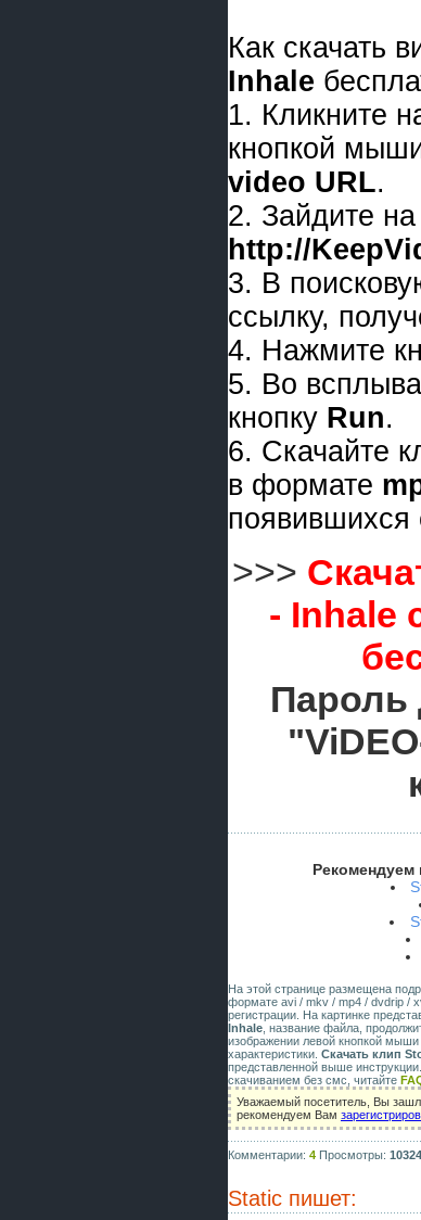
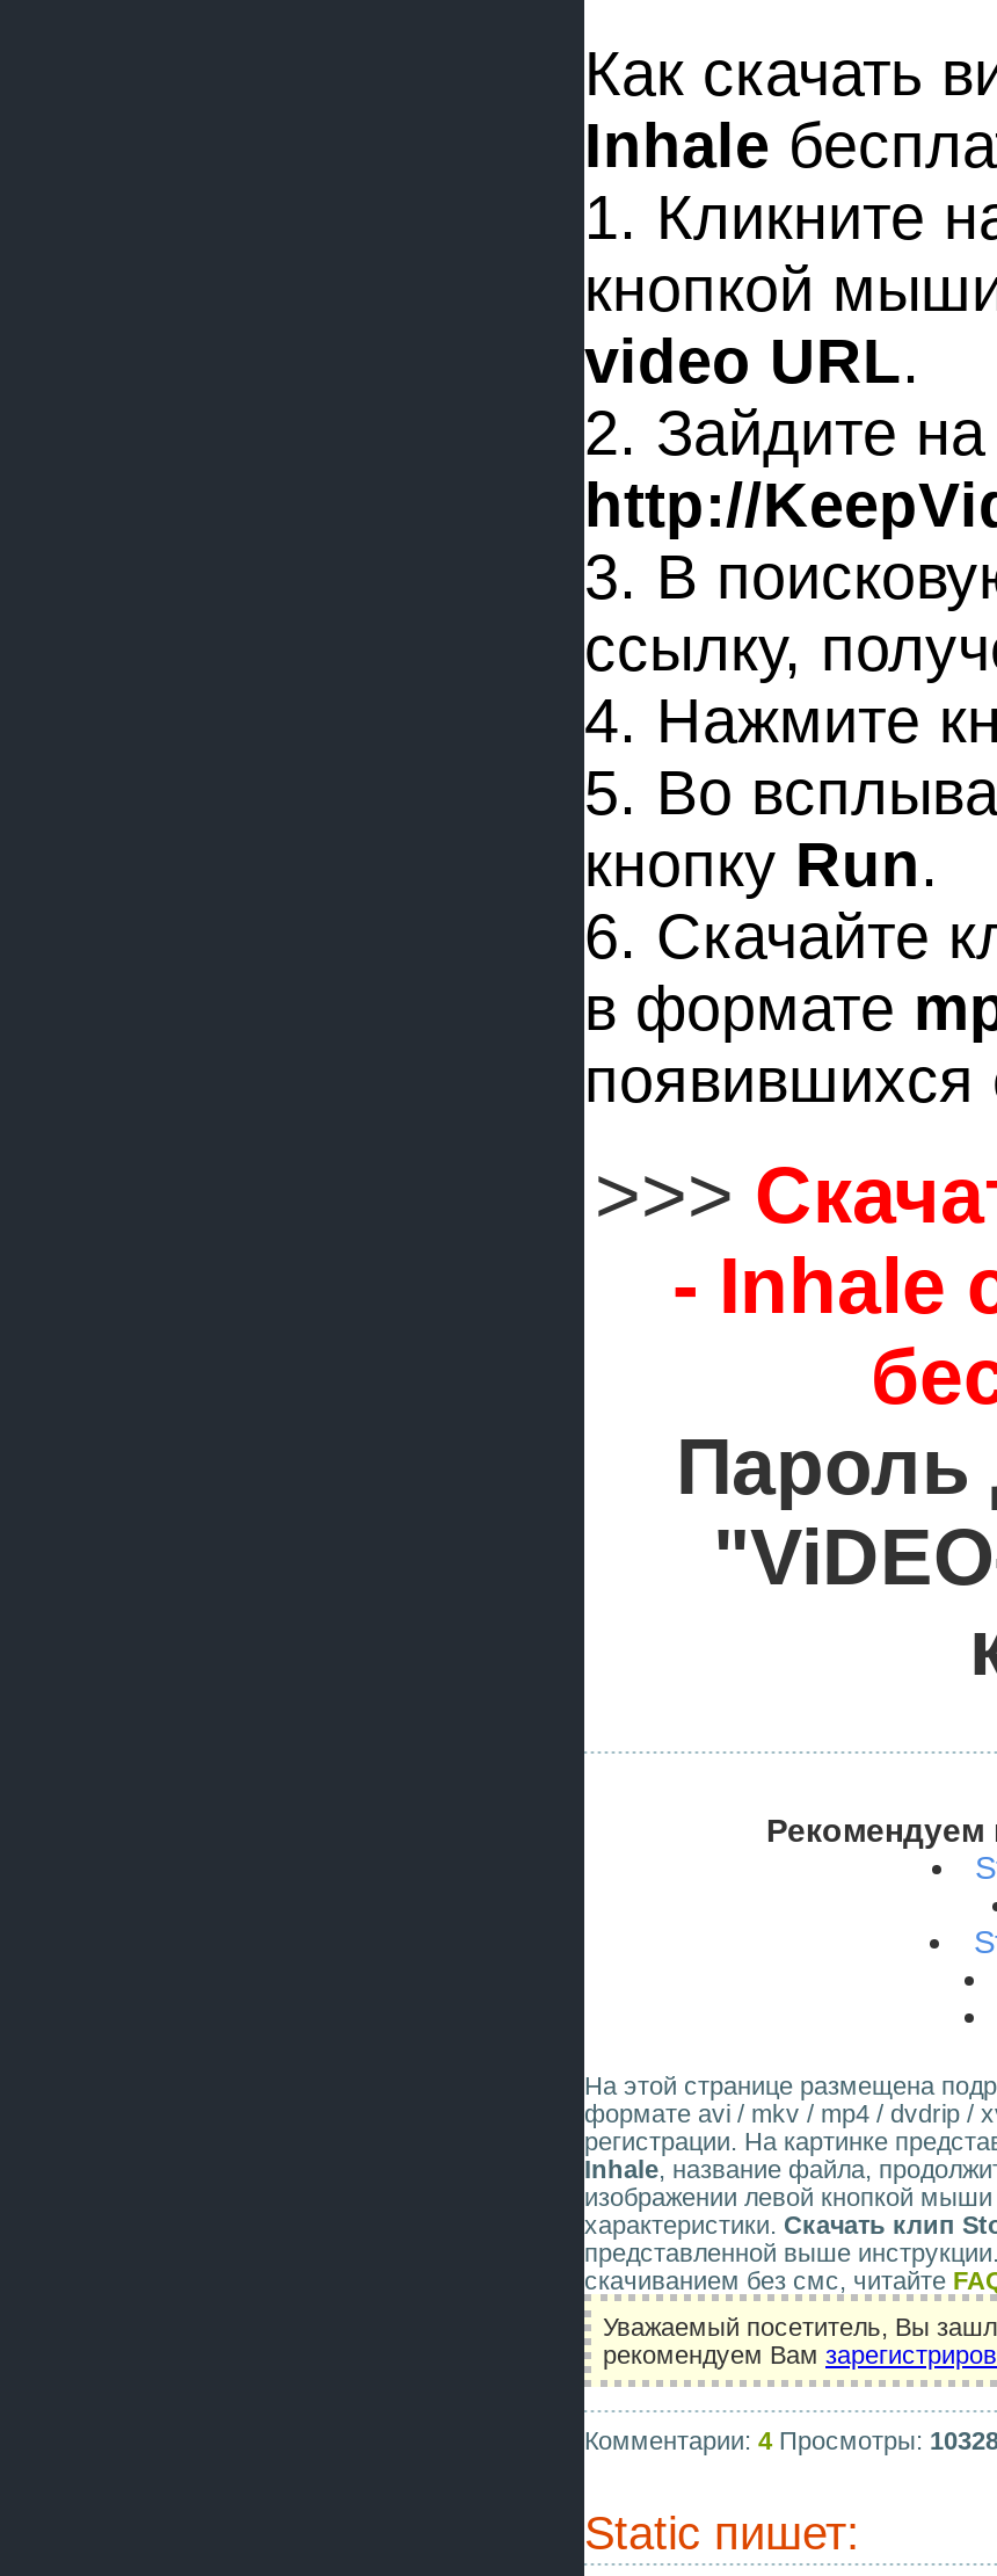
- Комментарии: 4 Просмотры: 10324
+ Комментарии: 4 Просмотры: 10328
